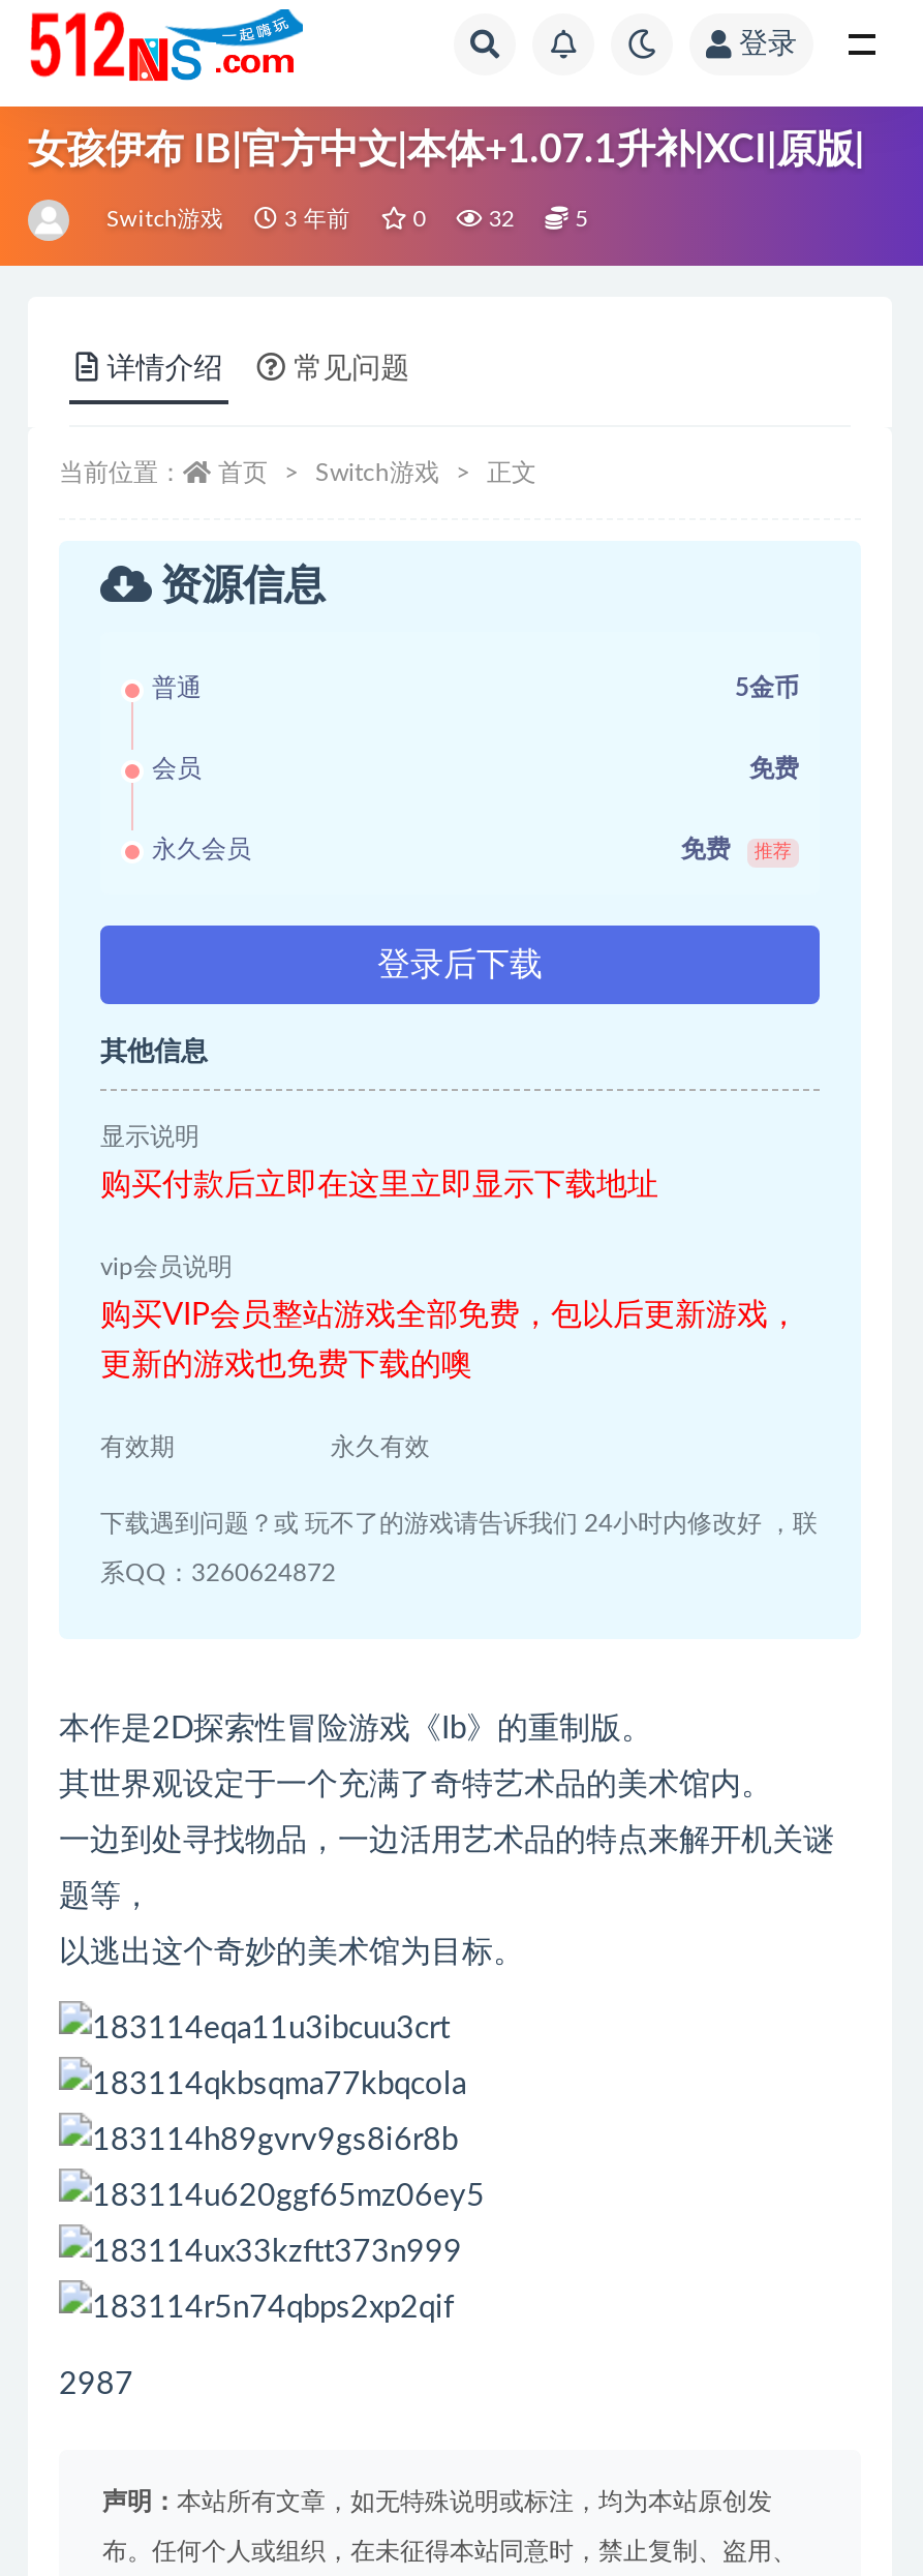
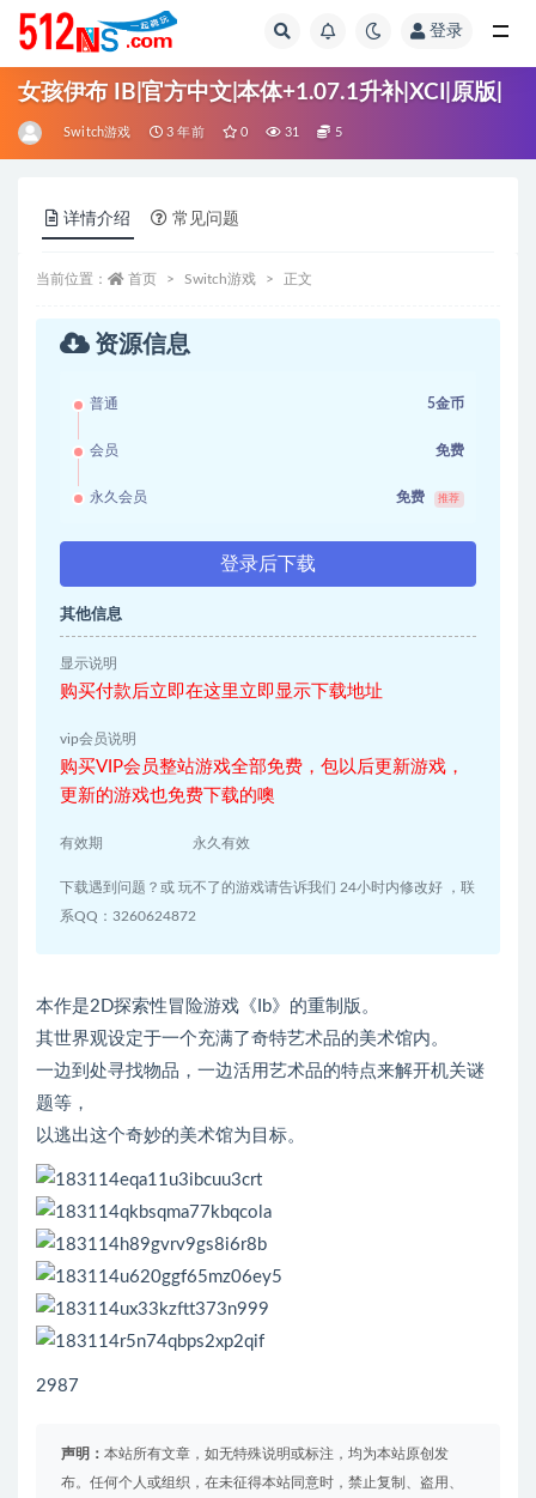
- 32
+ 31
